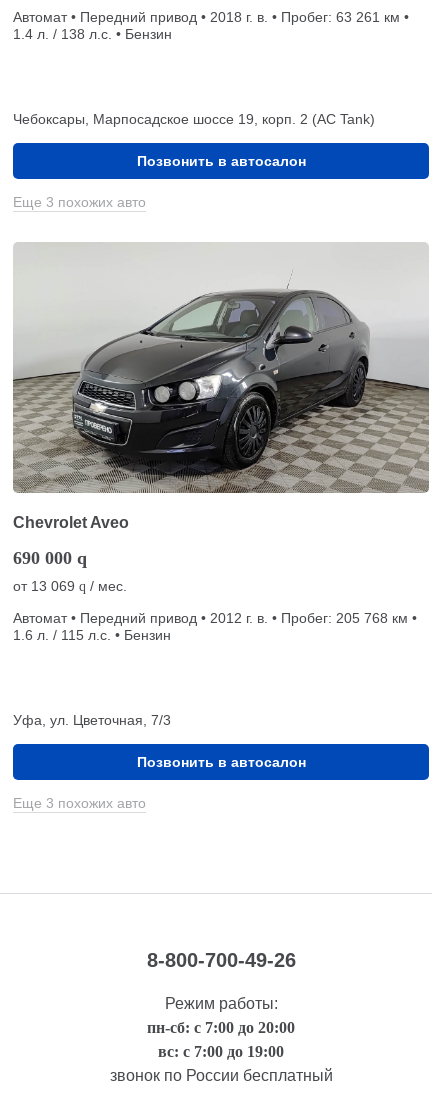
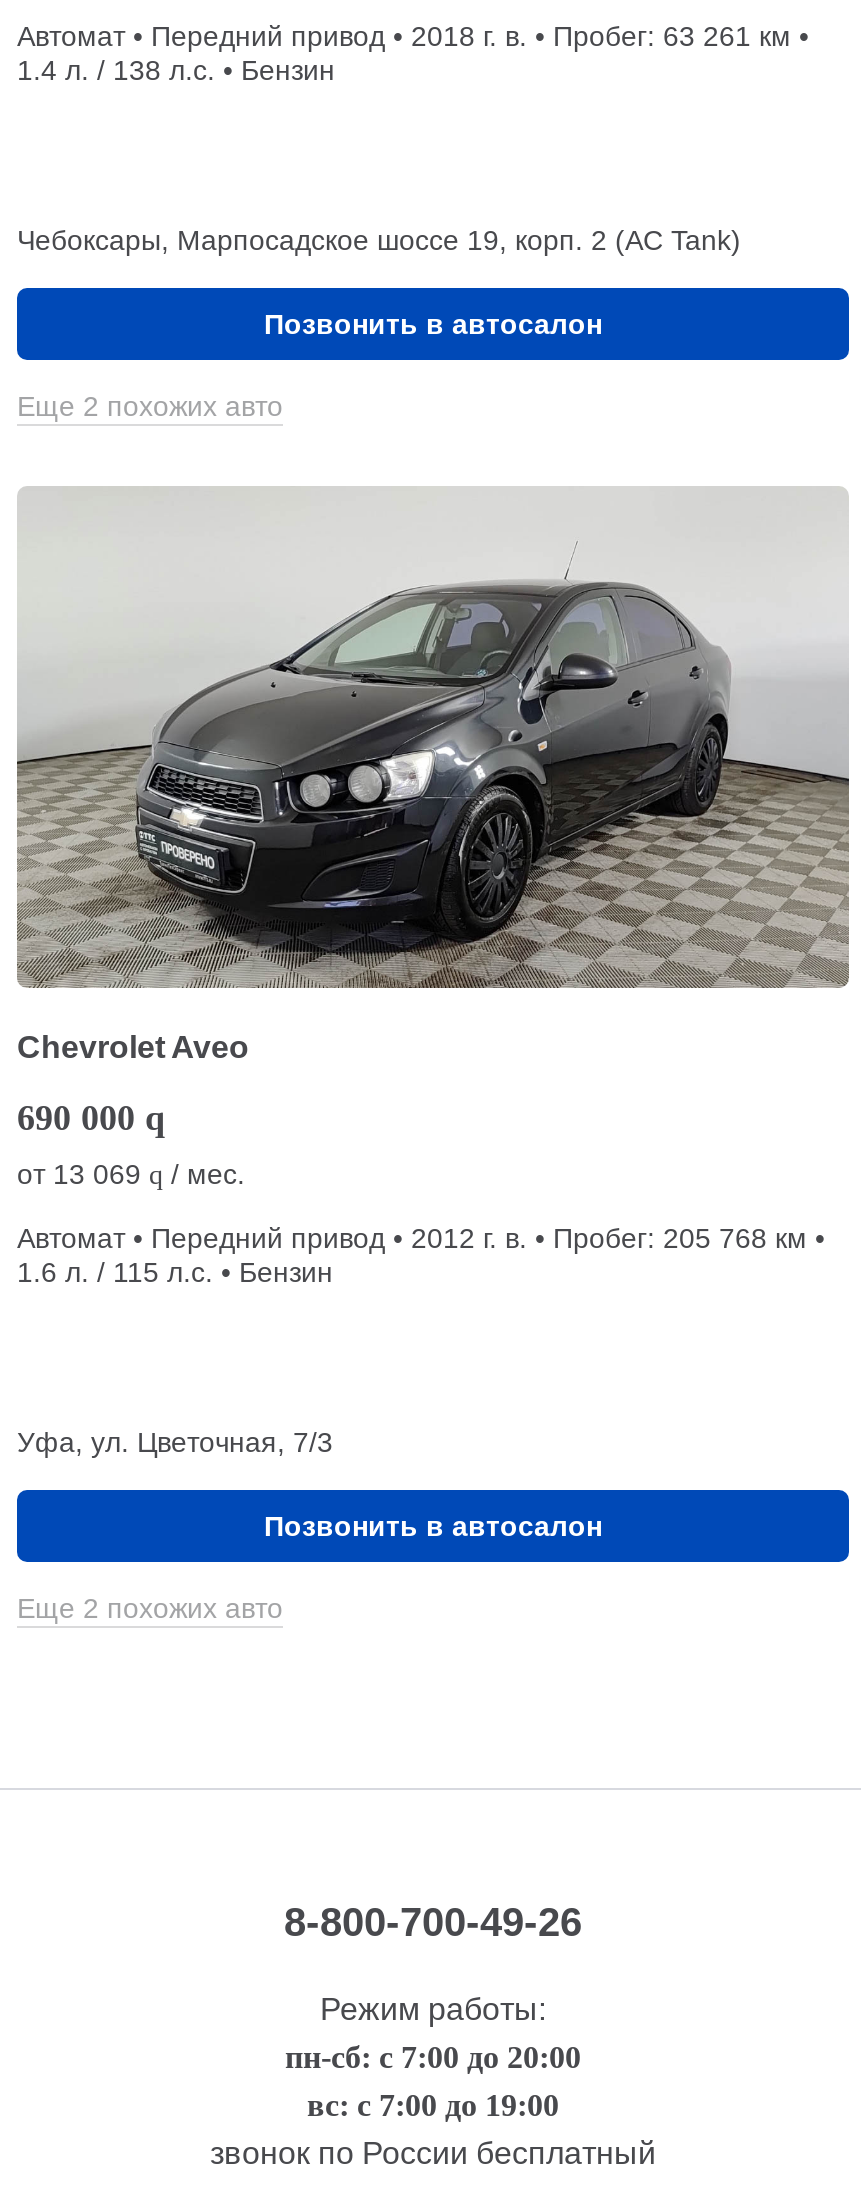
- Еще 3 похожих авто
+ Еще 2 похожих авто

- Еще 3 похожих авто
+ Еще 2 похожих авто
